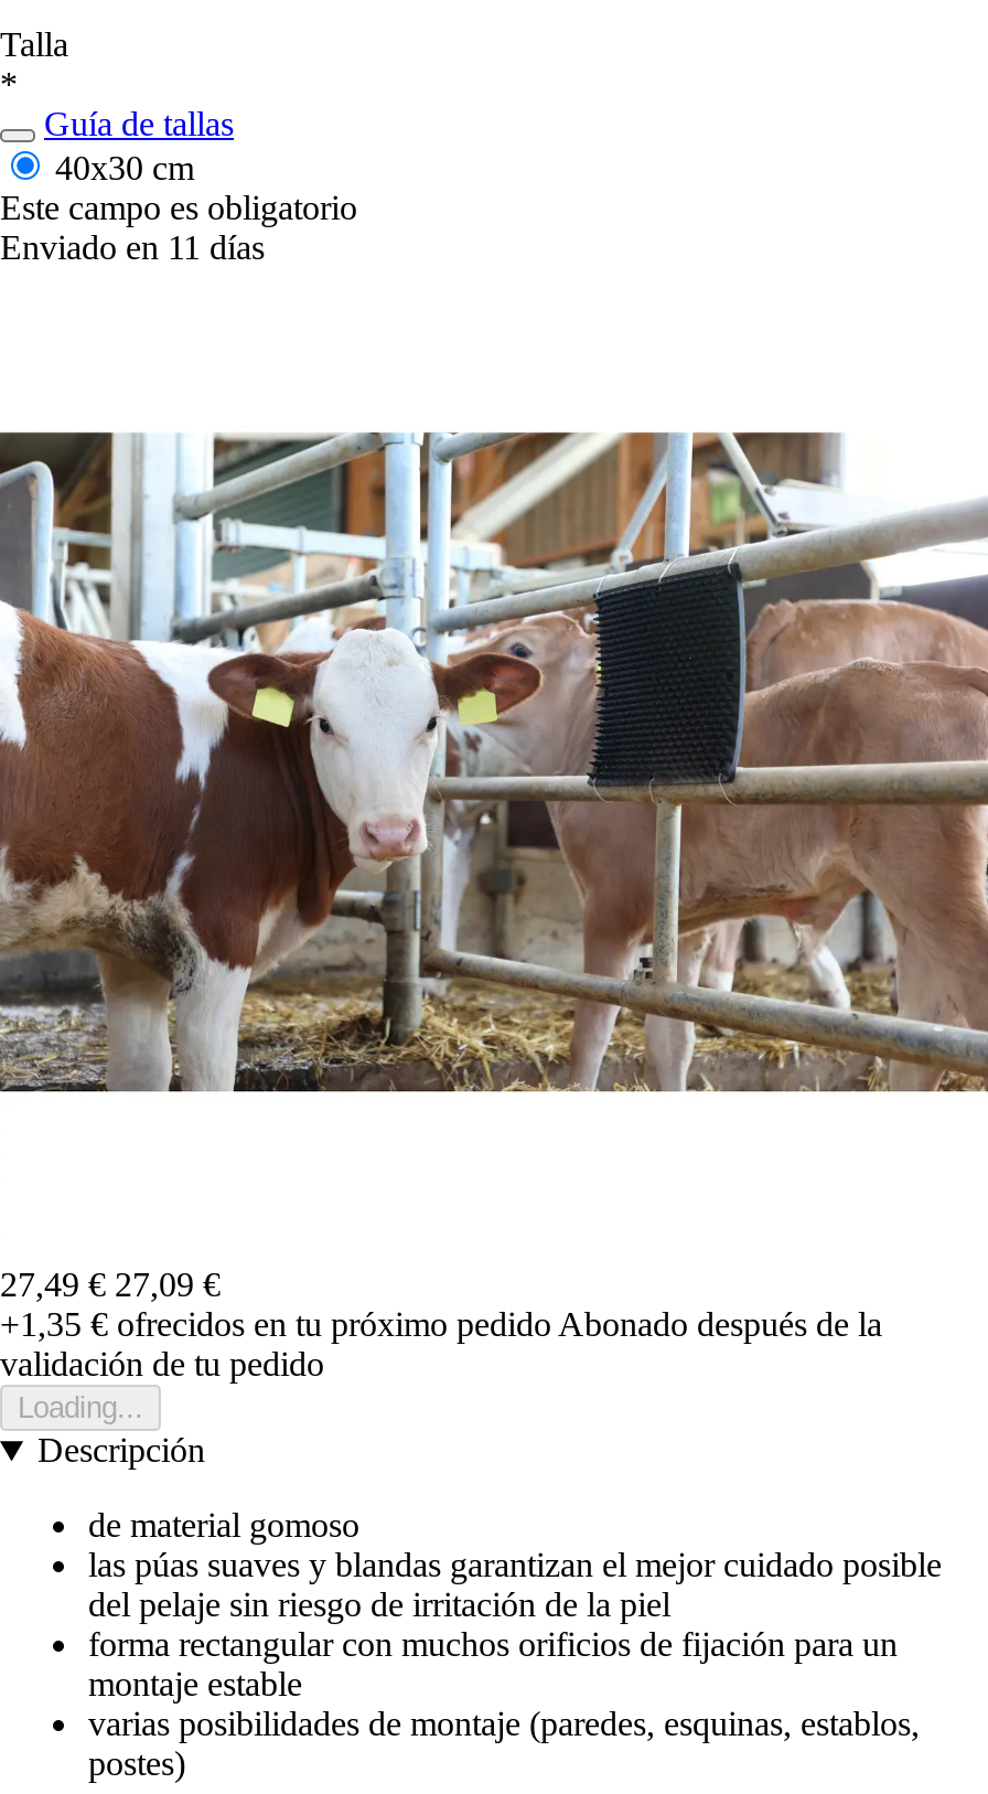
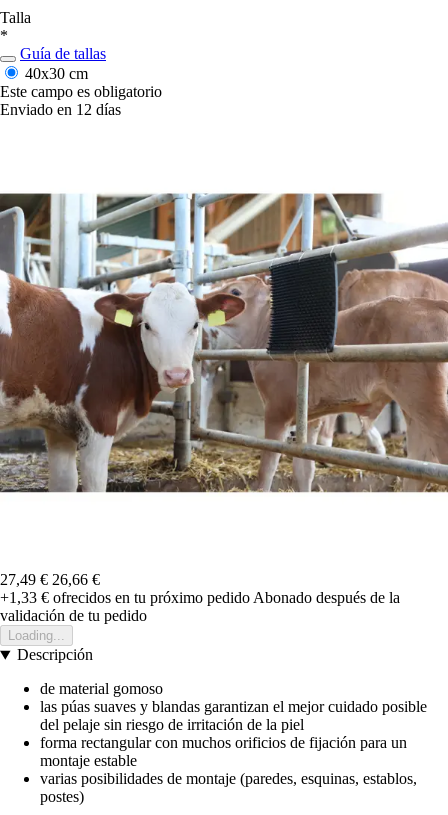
- Enviado en 11 días
+ Enviado en 12 días

- 27,49 € 27,09 €
+ 27,49 € 26,66 €

- +1,35 €ofrecidos en tu próximo pedido Abonado después de la
+ +1,33 €ofrecidos en tu próximo pedido Abonado después de la
